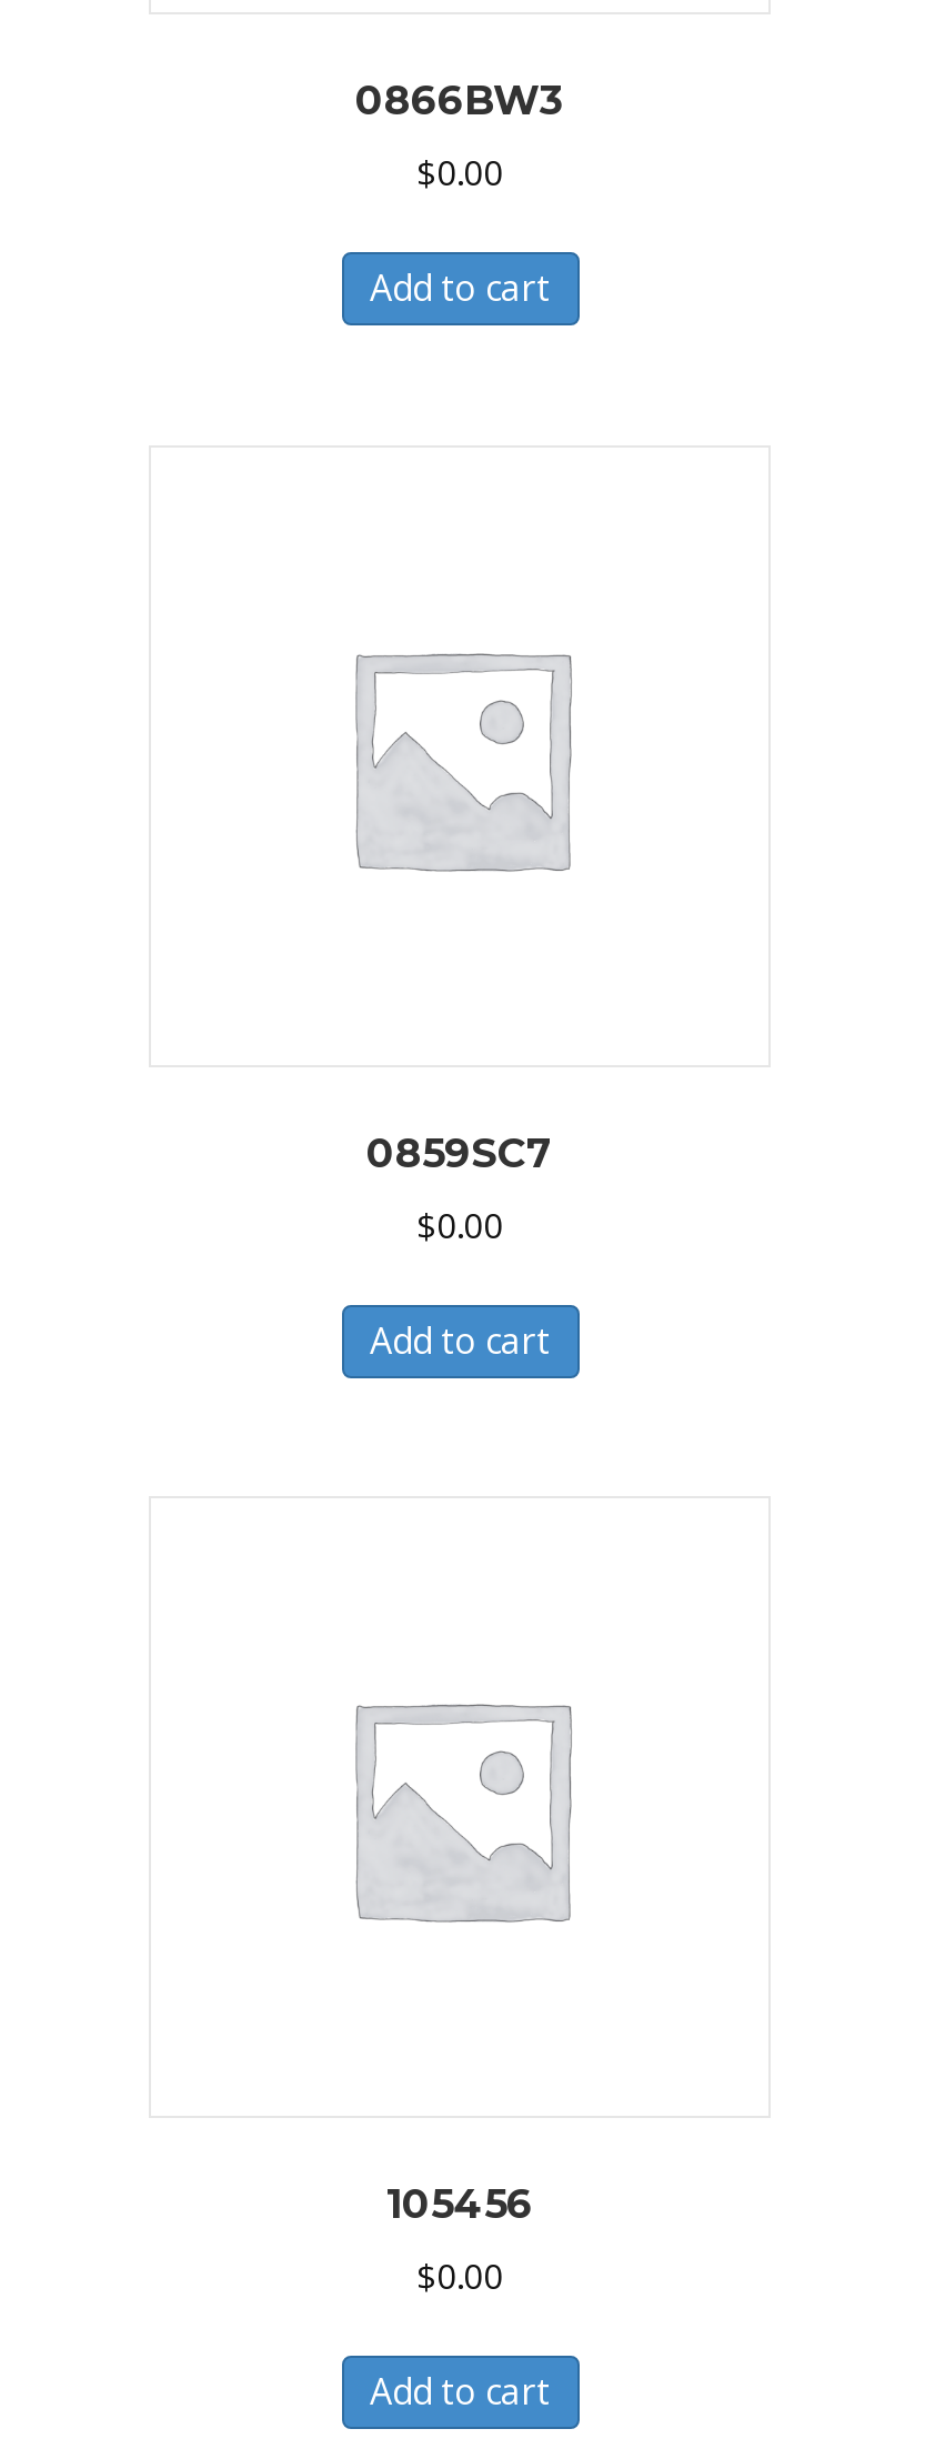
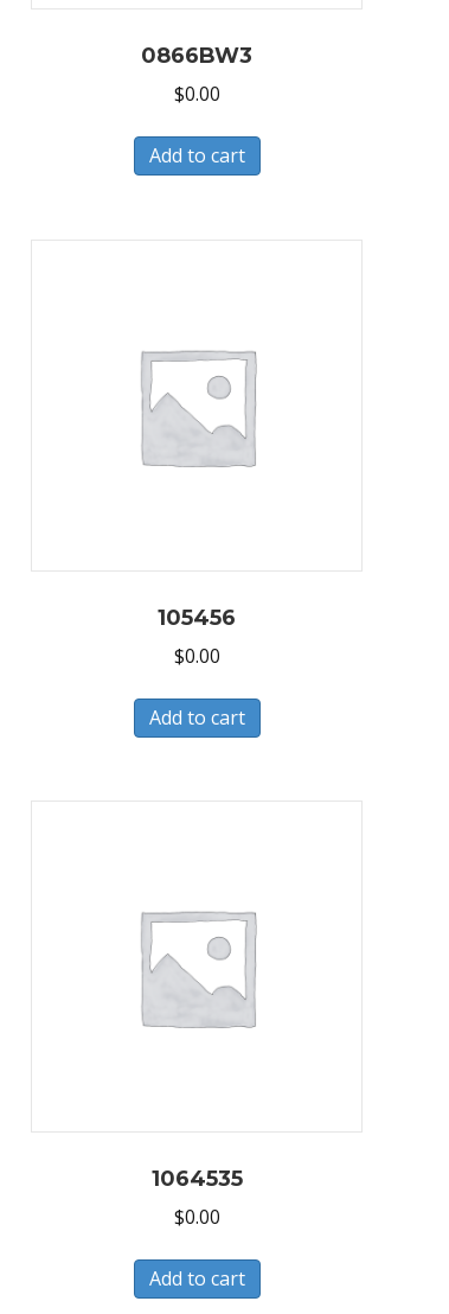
- 0859SC7
+ 105456

- 105456
+ 1064535
